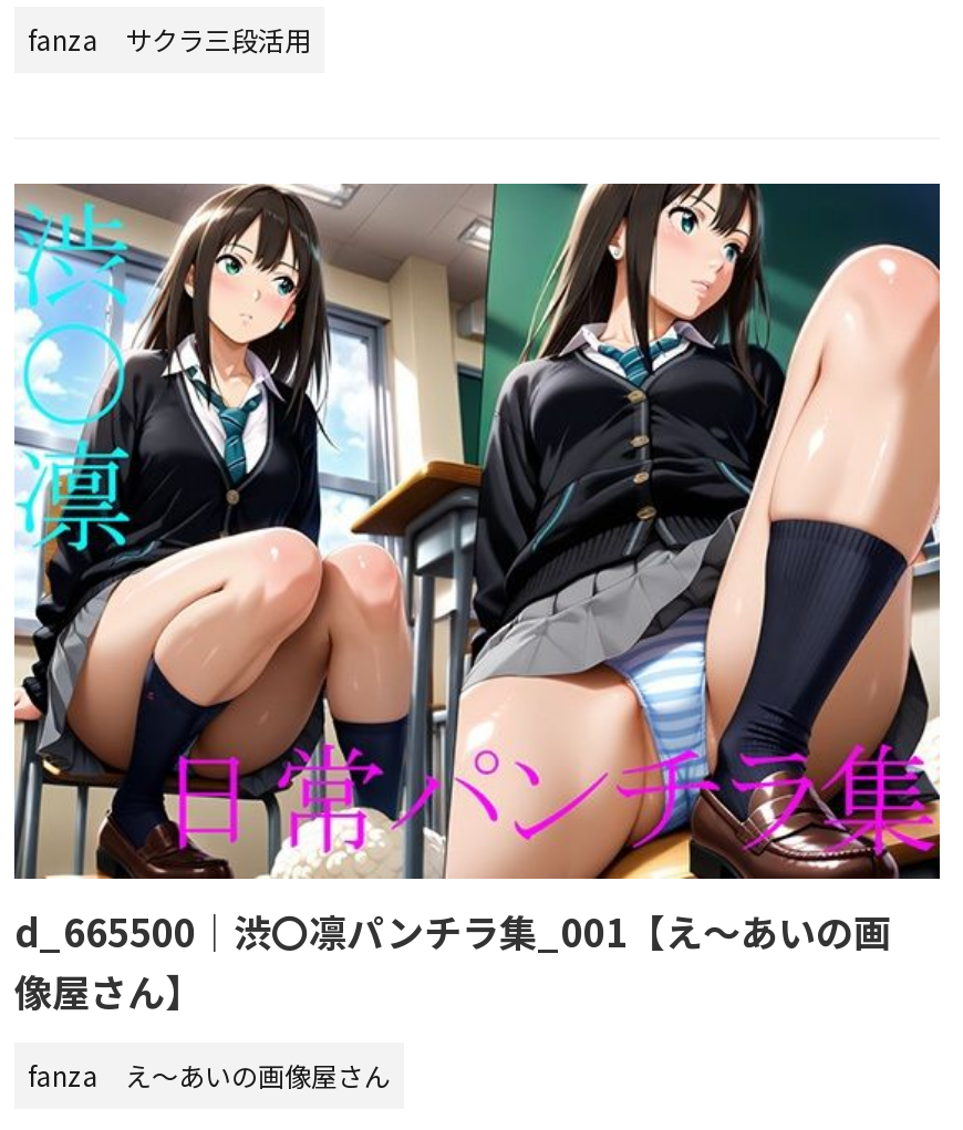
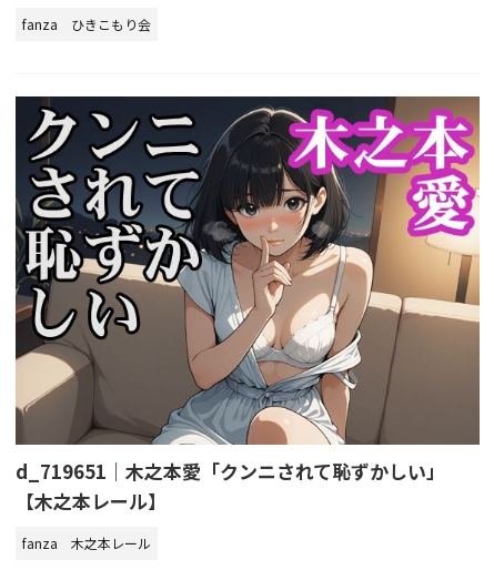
- サクラ三段活用
+ ひきこもり会

- [image]
- d_665500｜渋〇凛パンチラ集_001【え〜あいの画
- 像屋さん】
+ [image]
+ d_719651｜木之本愛「クンニされて恥ずかしい」
+ 【木之本レール】

- え〜あいの画像屋さん
+ 木之本レール
